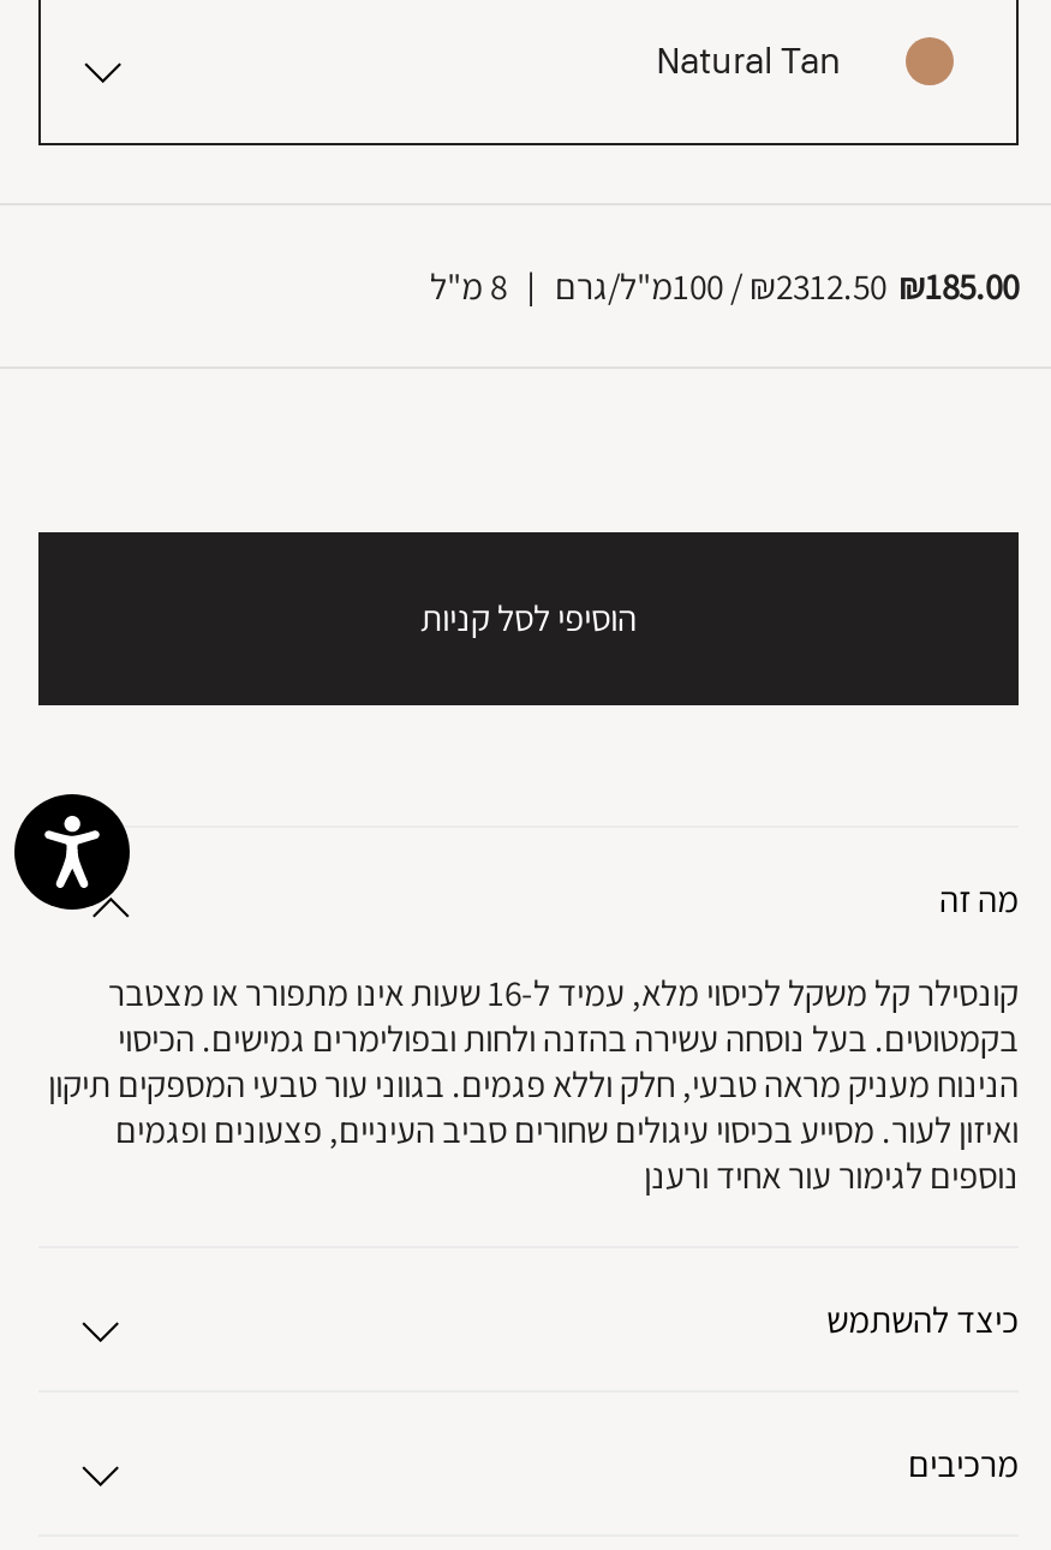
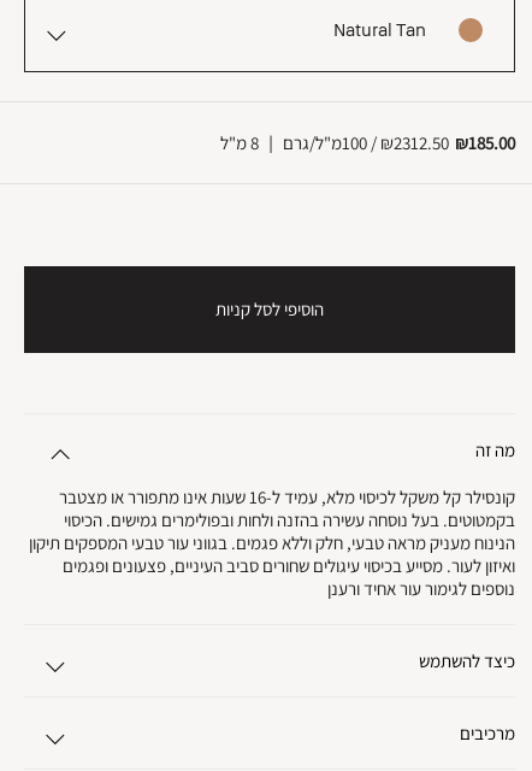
- [image]
